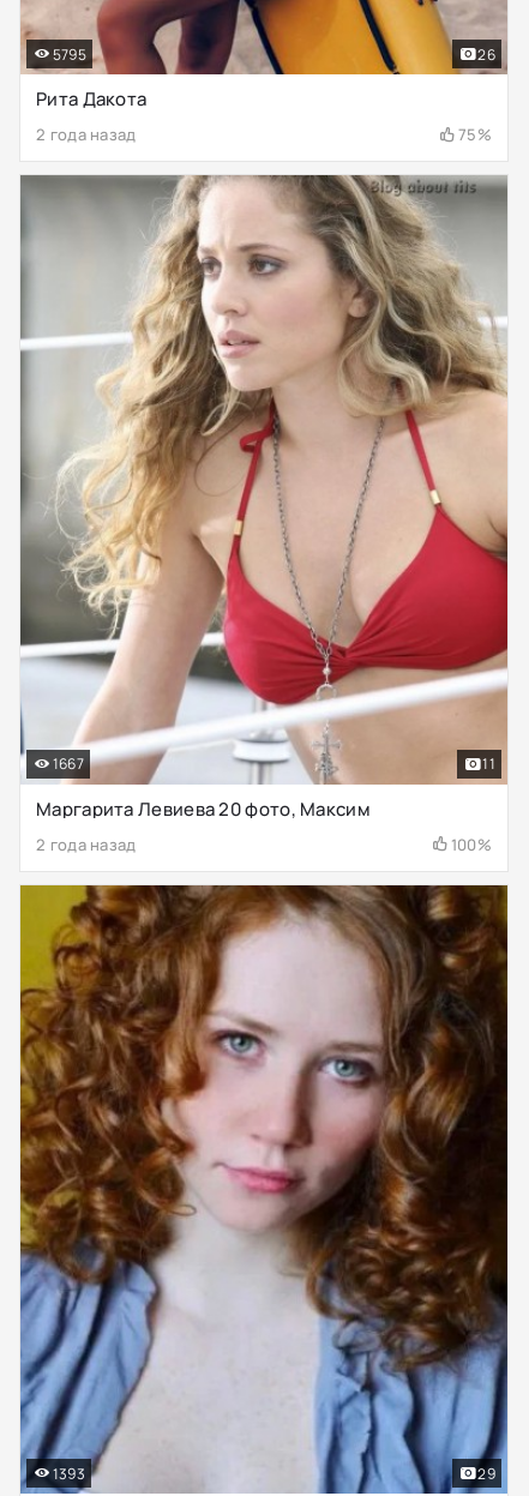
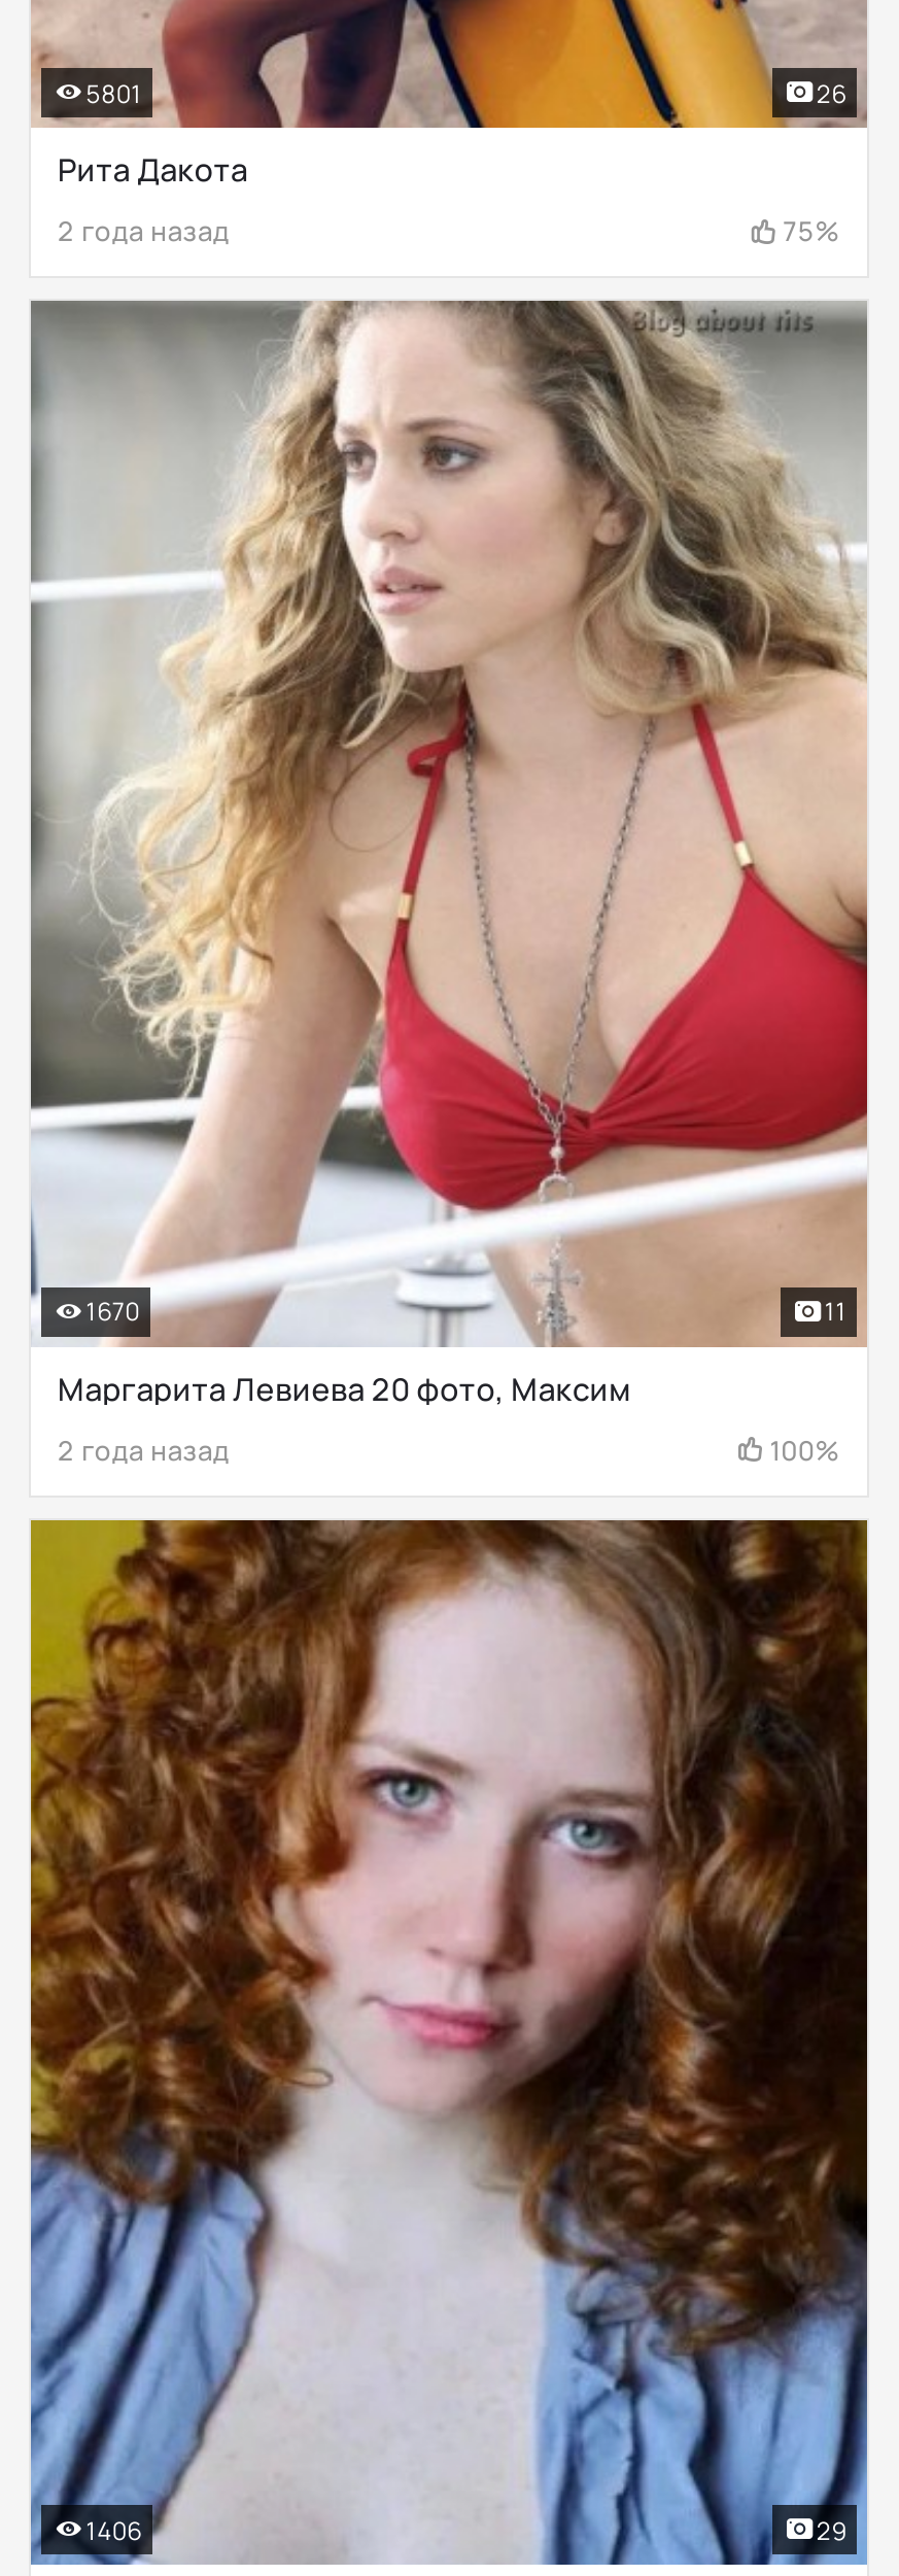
- 5795
+ 5801

- 1667
+ 1670

- 1393
+ 1406
